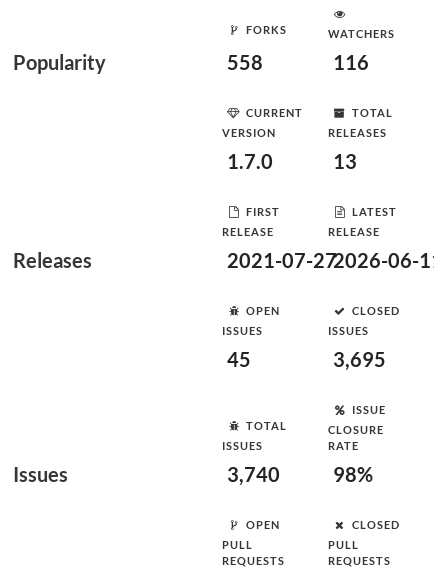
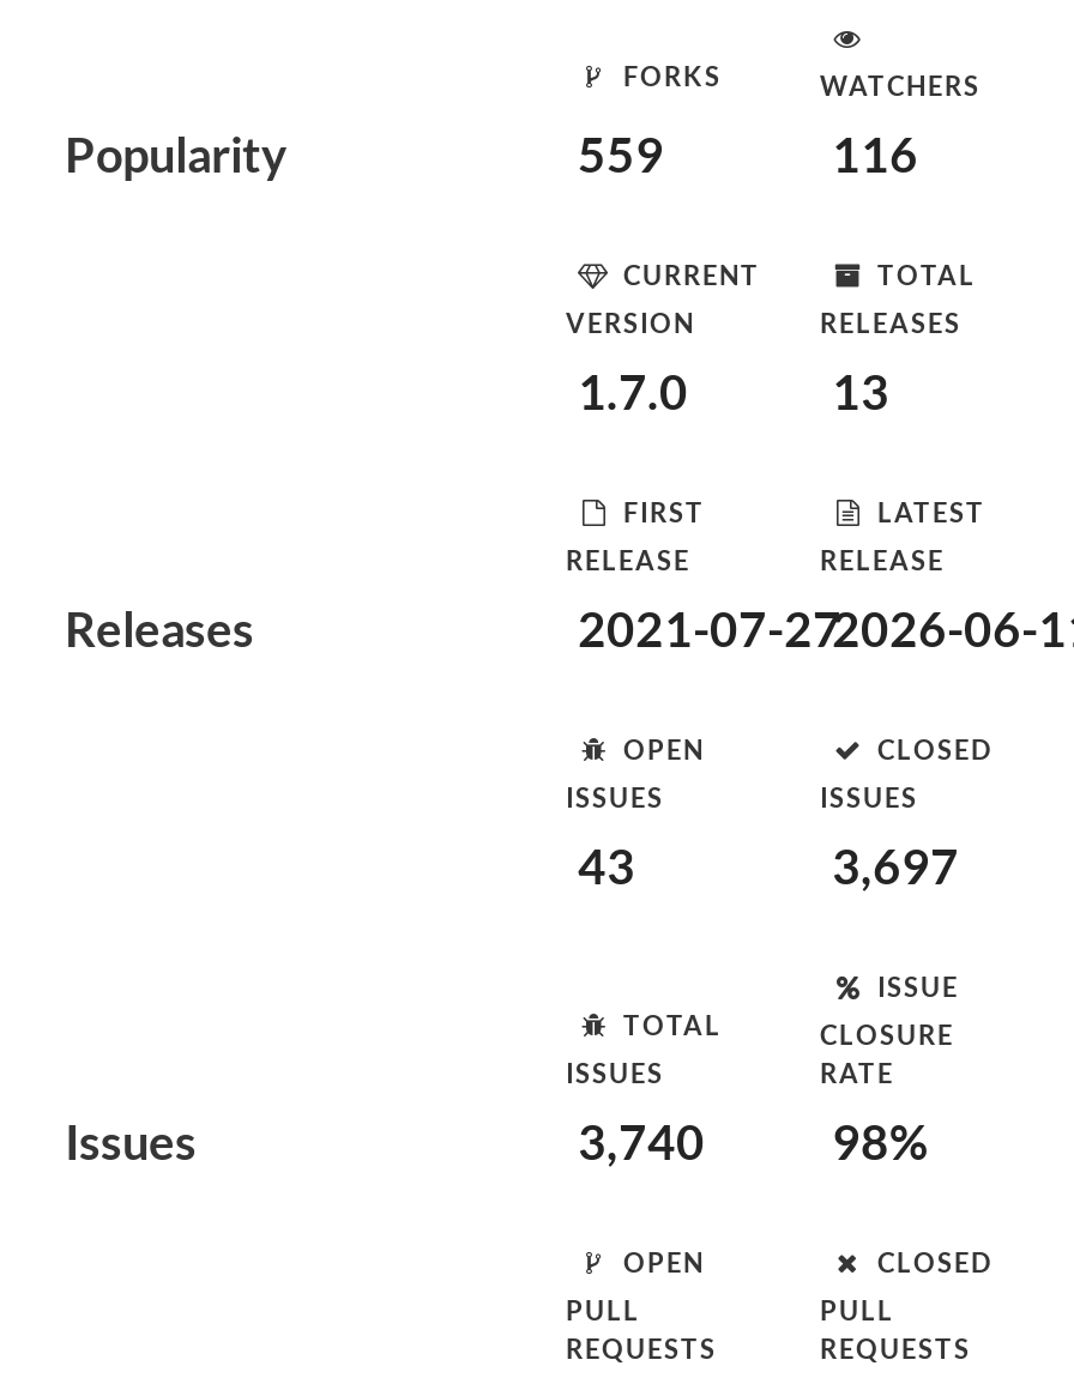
- 558
+ 559

- 45
+ 43

- 3,695
+ 3,697
